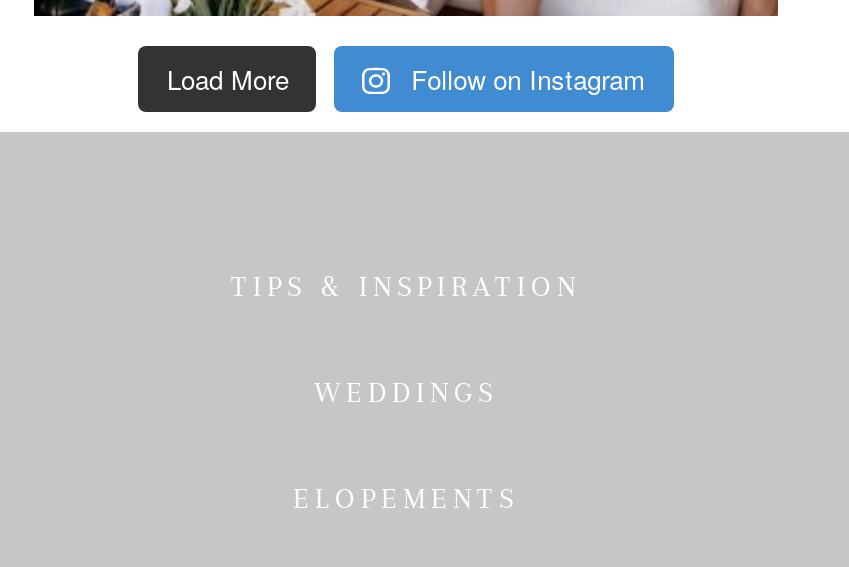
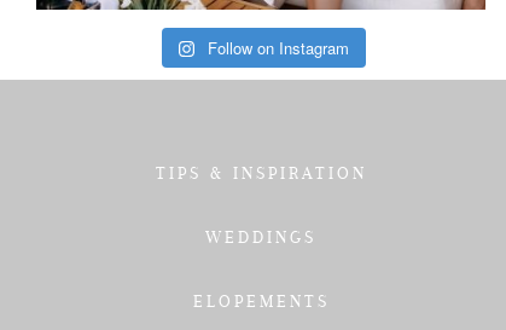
- Load More
